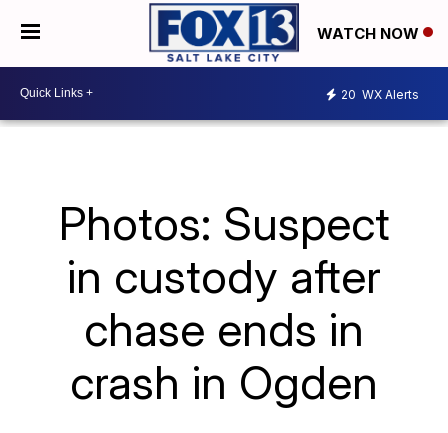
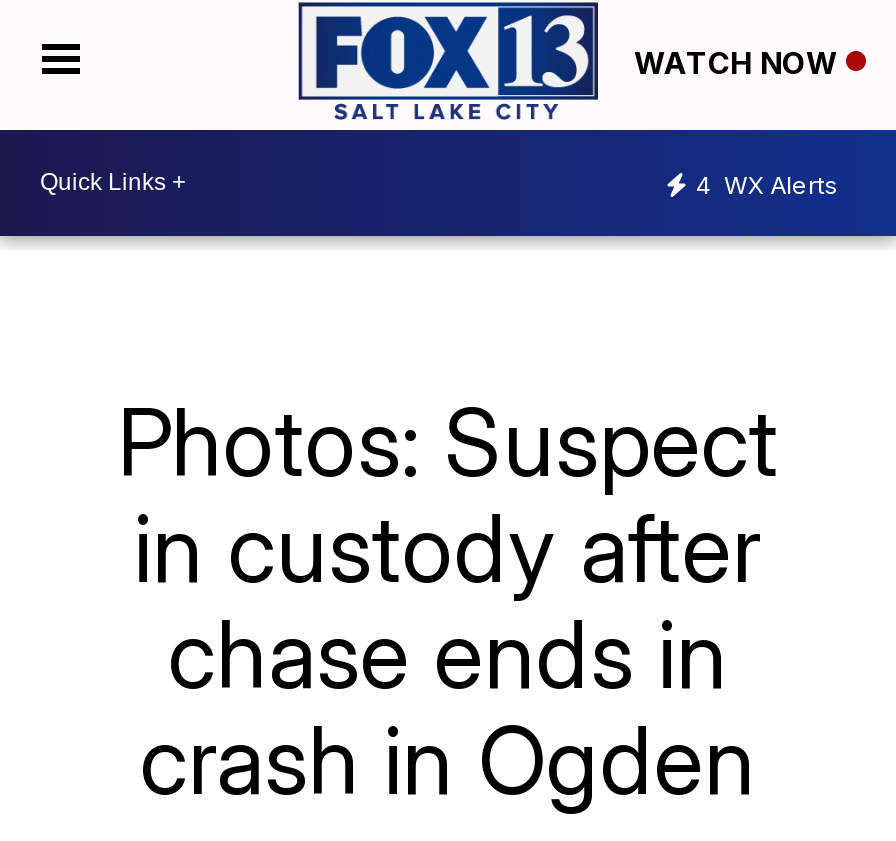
- 20 WX Alerts
+ 4 WX Alerts
